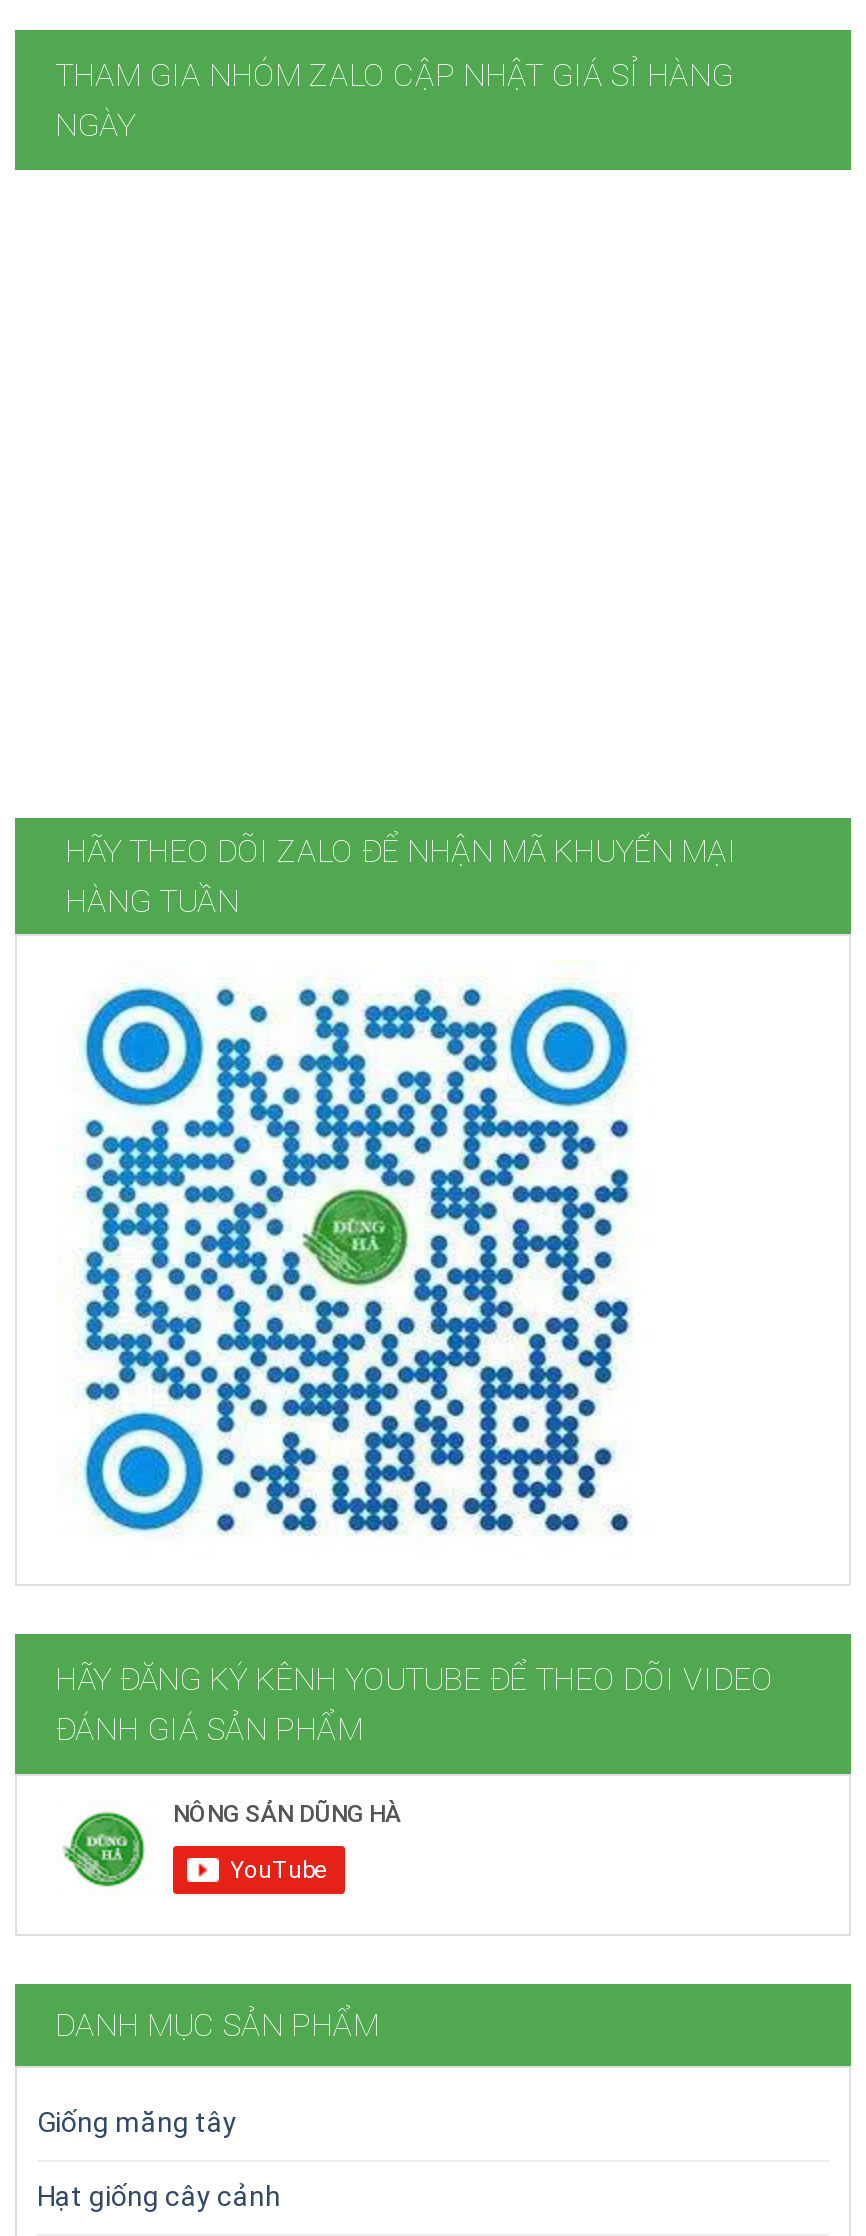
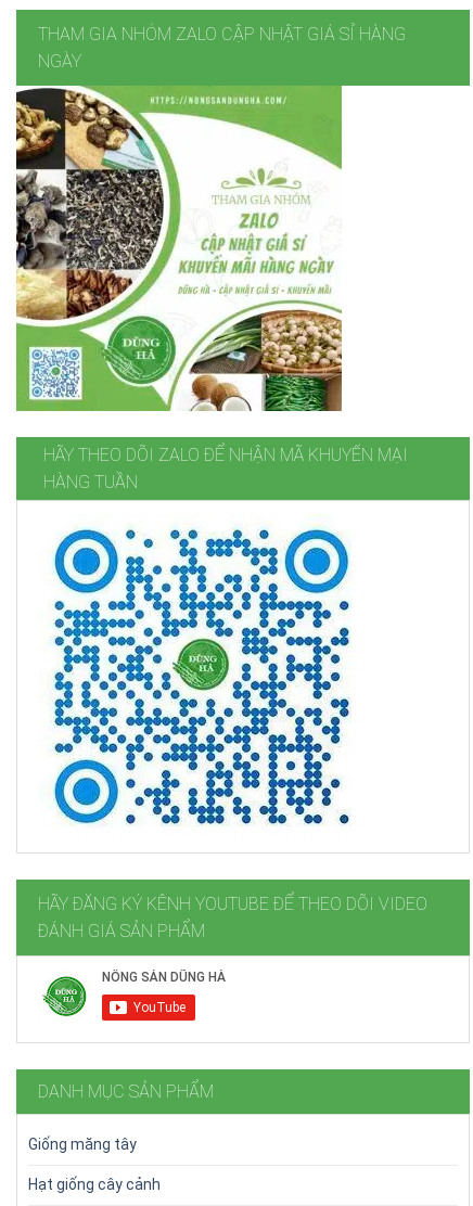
+ [image]
